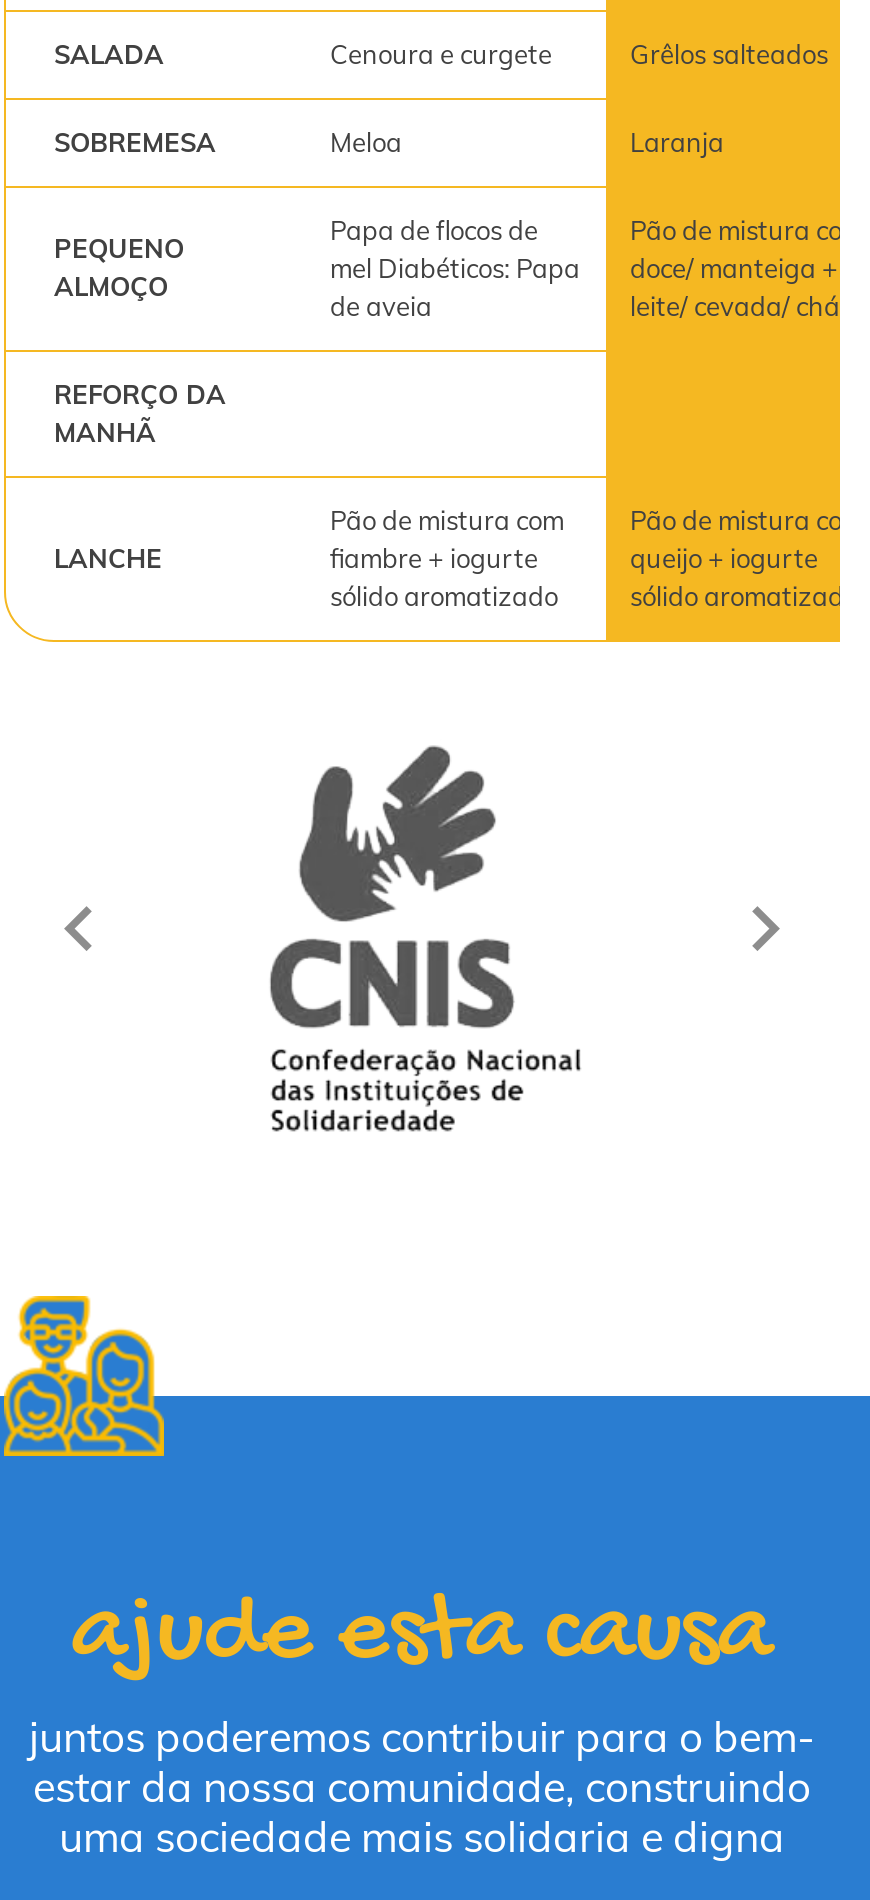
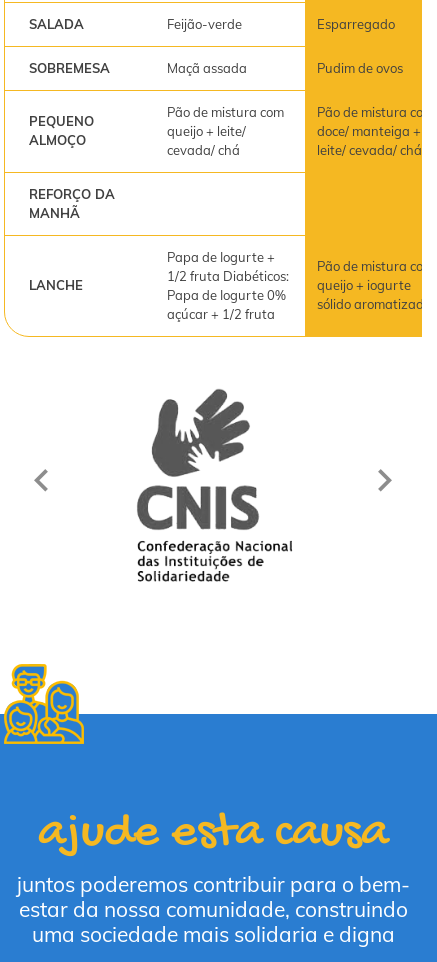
- Cenoura e curgete
- Grêlos salteados
+ Feijão-verde
+ Esparregado

- Meloa
- Laranja
+ Maçã assada
+ Pudim de ovos

- Papa de flocos de
- mel Diabéticos: Papa
- de aveia
+ Pão de mistura com
+ queijo + leite/
+ cevada/ chá

- Pão de mistura com
- fiambre + iogurte
- sólido aromatizado
+ Papa de Iogurte +
+ 1/2 fruta Diabéticos:
+ Papa de Iogurte 0%
+ açúcar + 1/2 fruta
